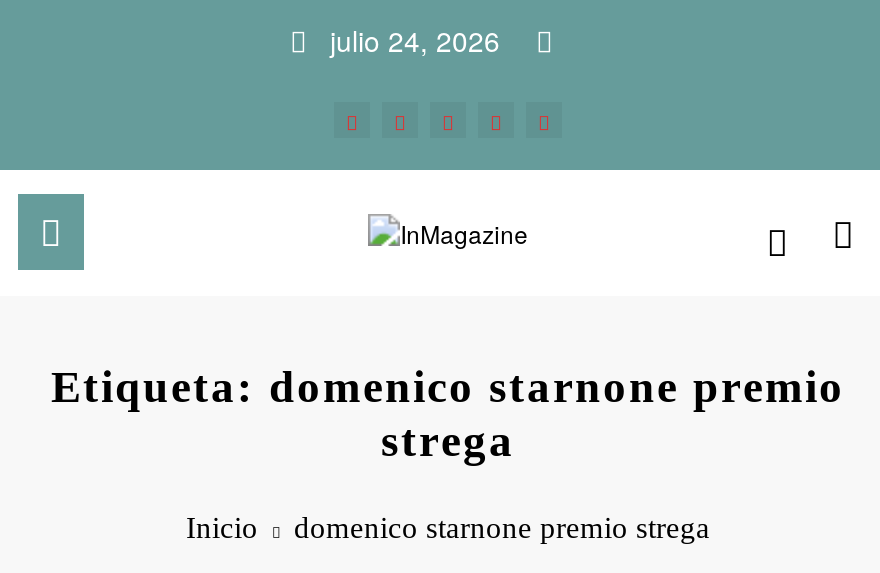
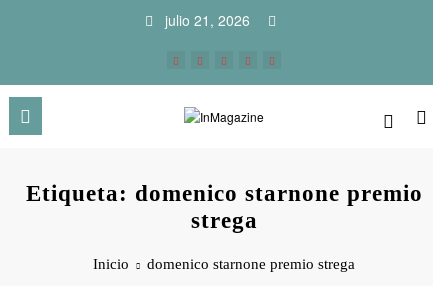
- julio 24, 2026
+ julio 21, 2026
